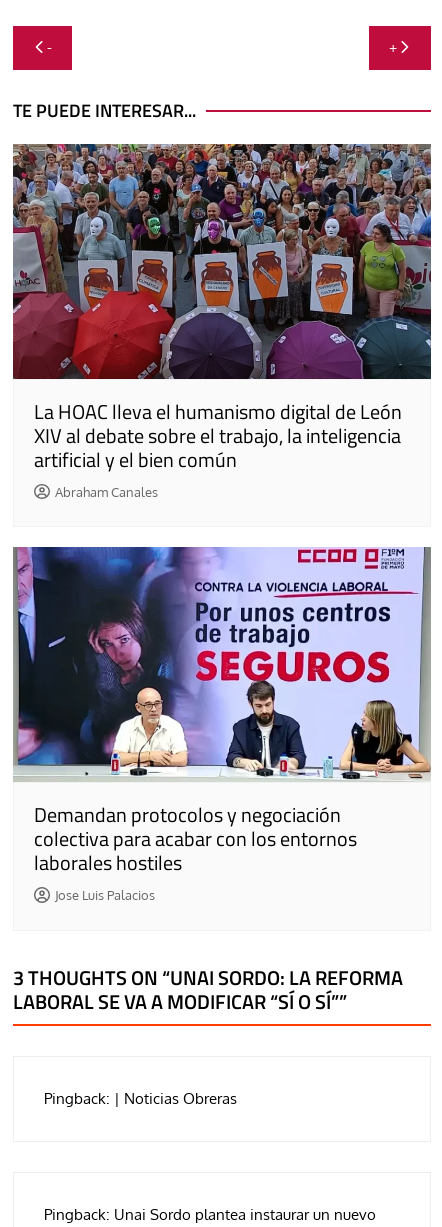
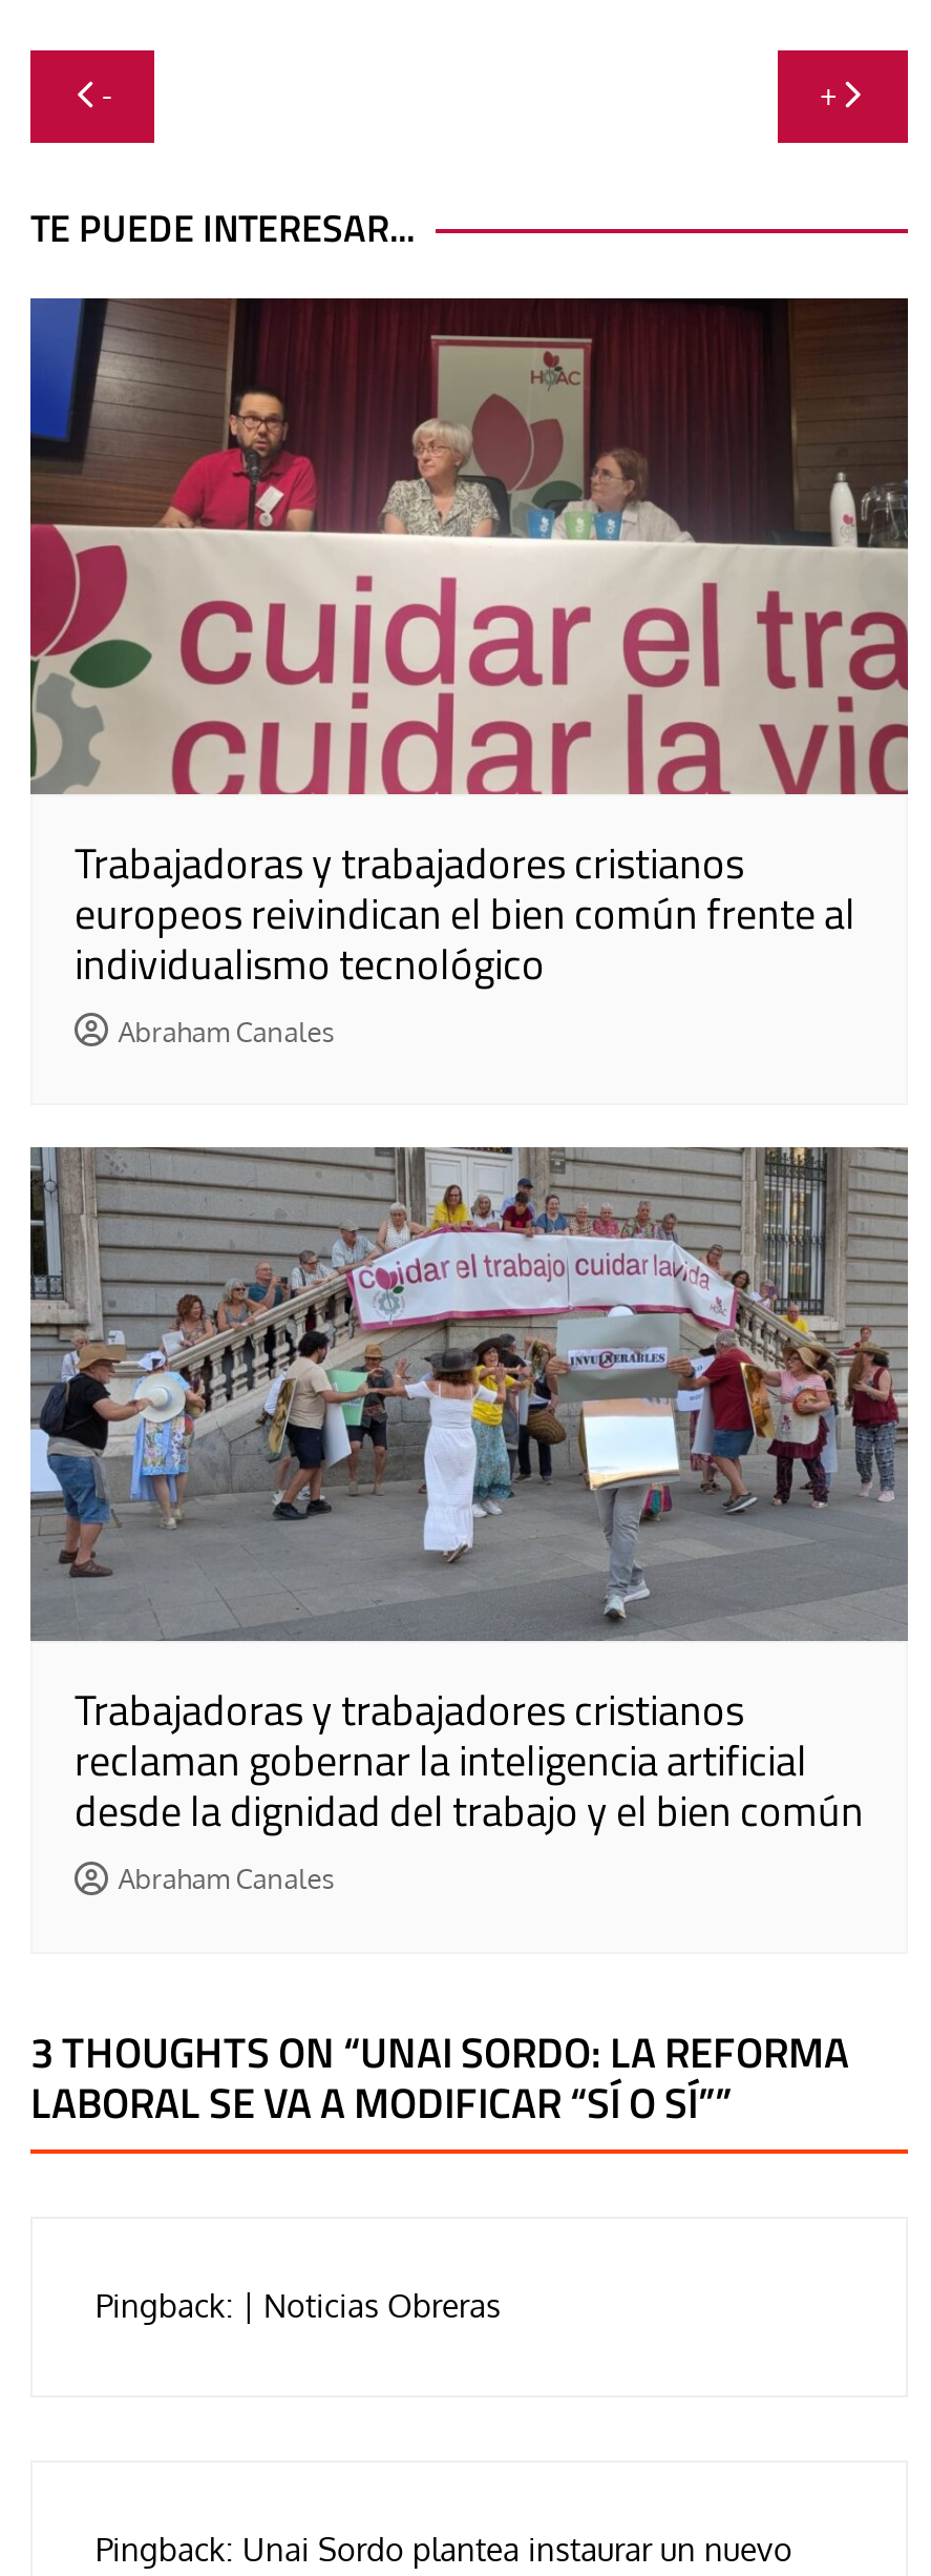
- [image]
- La HOAC lleva el humanismo digital de León
- XIV al debate sobre el trabajo, la inteligencia
- artificial y el bien común
+ [image]
+ Trabajadoras y trabajadores cristianos
+ europeos reivindican el bien común frente al
+ individualismo tecnológico

- [image]
- Demandan protocolos y negociación
- colectiva para acabar con los entornos
- laborales hostiles
- Jose Luis Palacios
+ [image]
+ Trabajadoras y trabajadores cristianos
+ reclaman gobernar la inteligencia artificial
+ desde la dignidad del trabajo y el bien común
+ Abraham Canales
